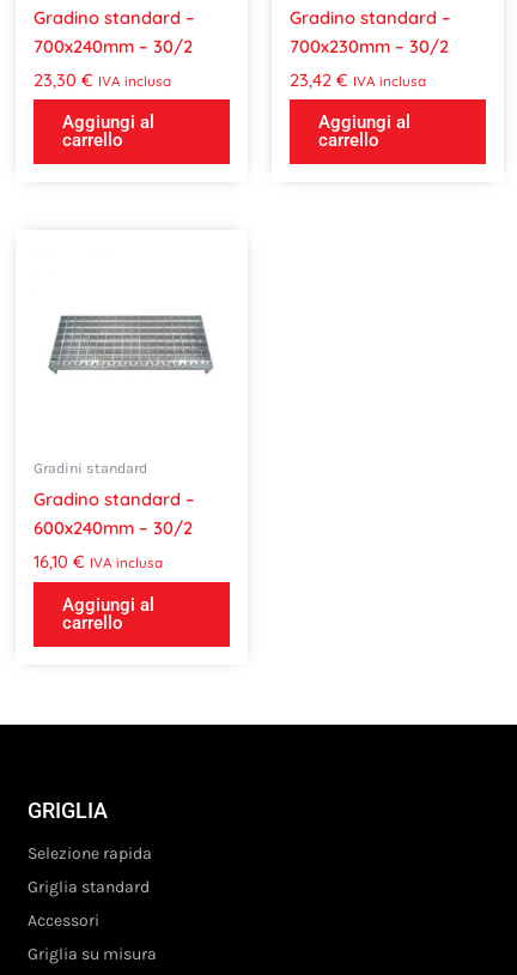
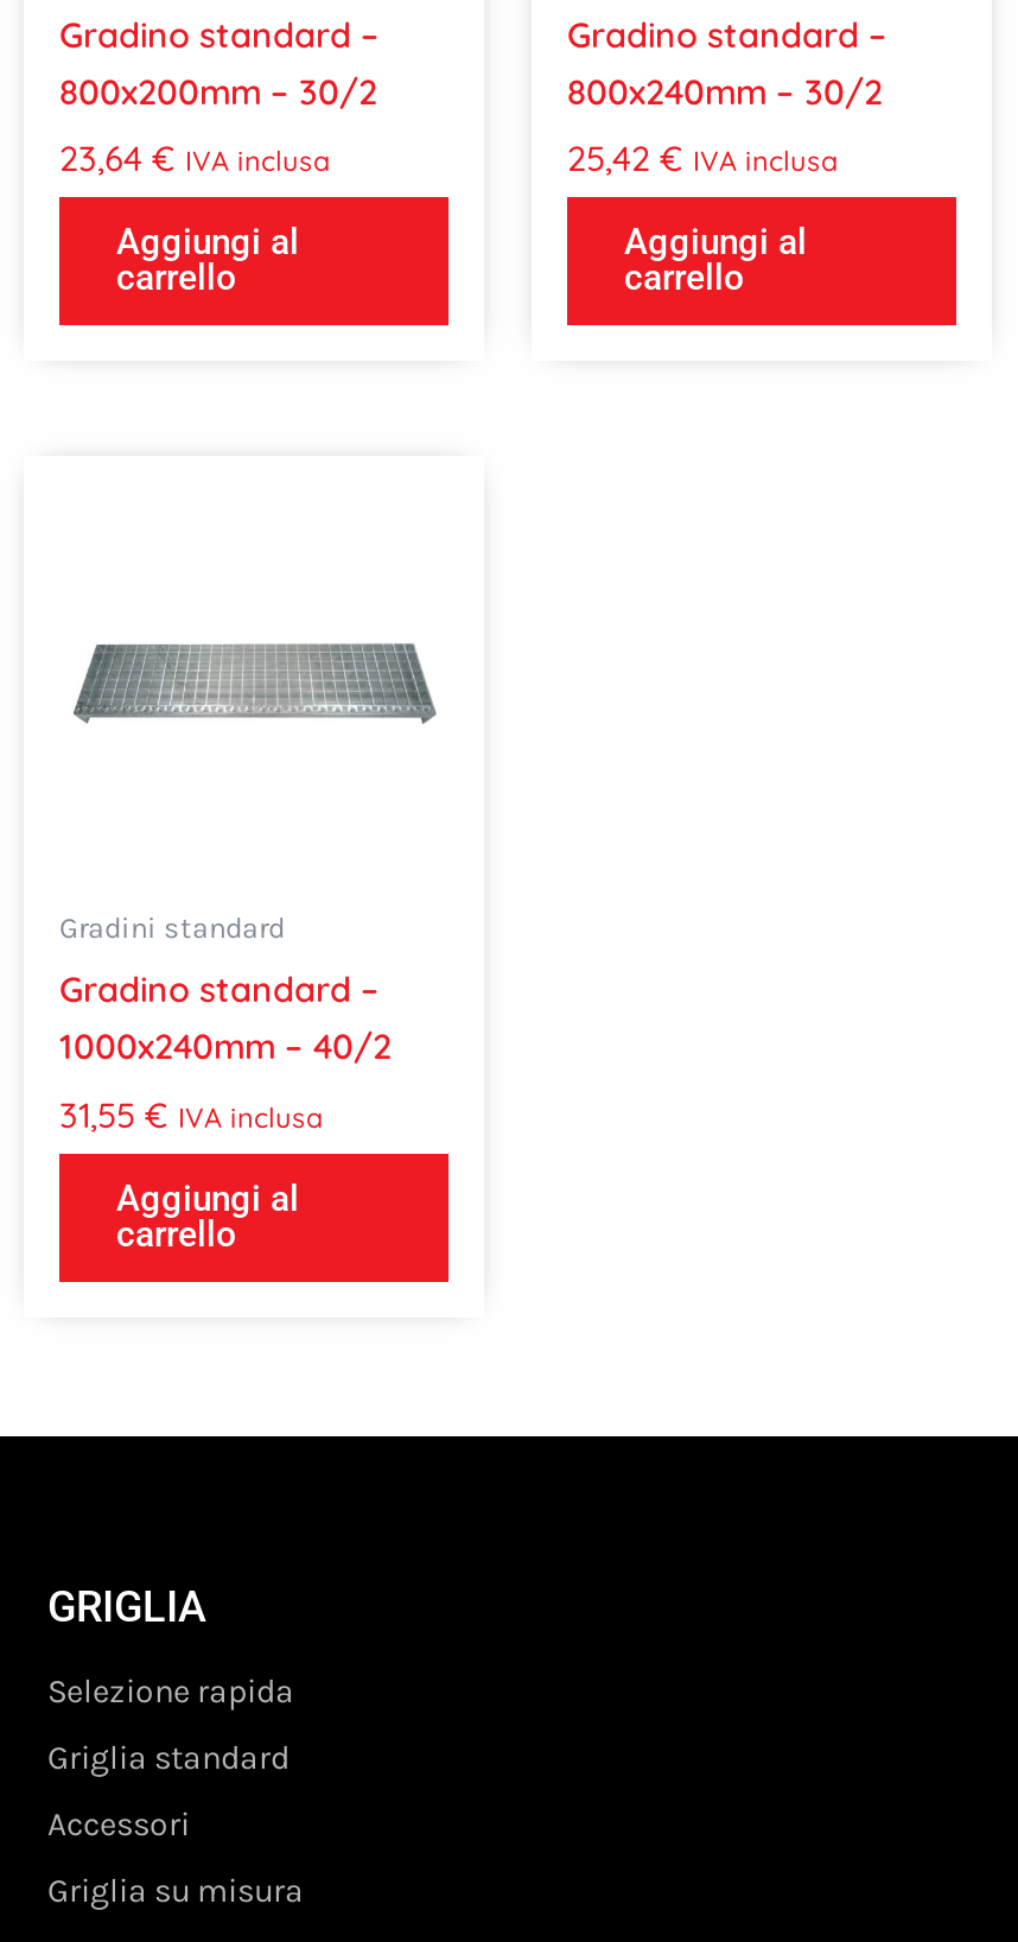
- 700x240mm – 30/2
+ 800x200mm – 30/2

- 700x230mm – 30/2
+ 800x240mm – 30/2

- 23,30 € IVA inclusa
+ 23,64 € IVA inclusa

- 23,42 € IVA inclusa
+ 25,42 € IVA inclusa

- [image]
+ [image]

- 600x240mm – 30/2
+ 1000x240mm – 40/2

- 16,10 € IVA inclusa
+ 31,55 € IVA inclusa
